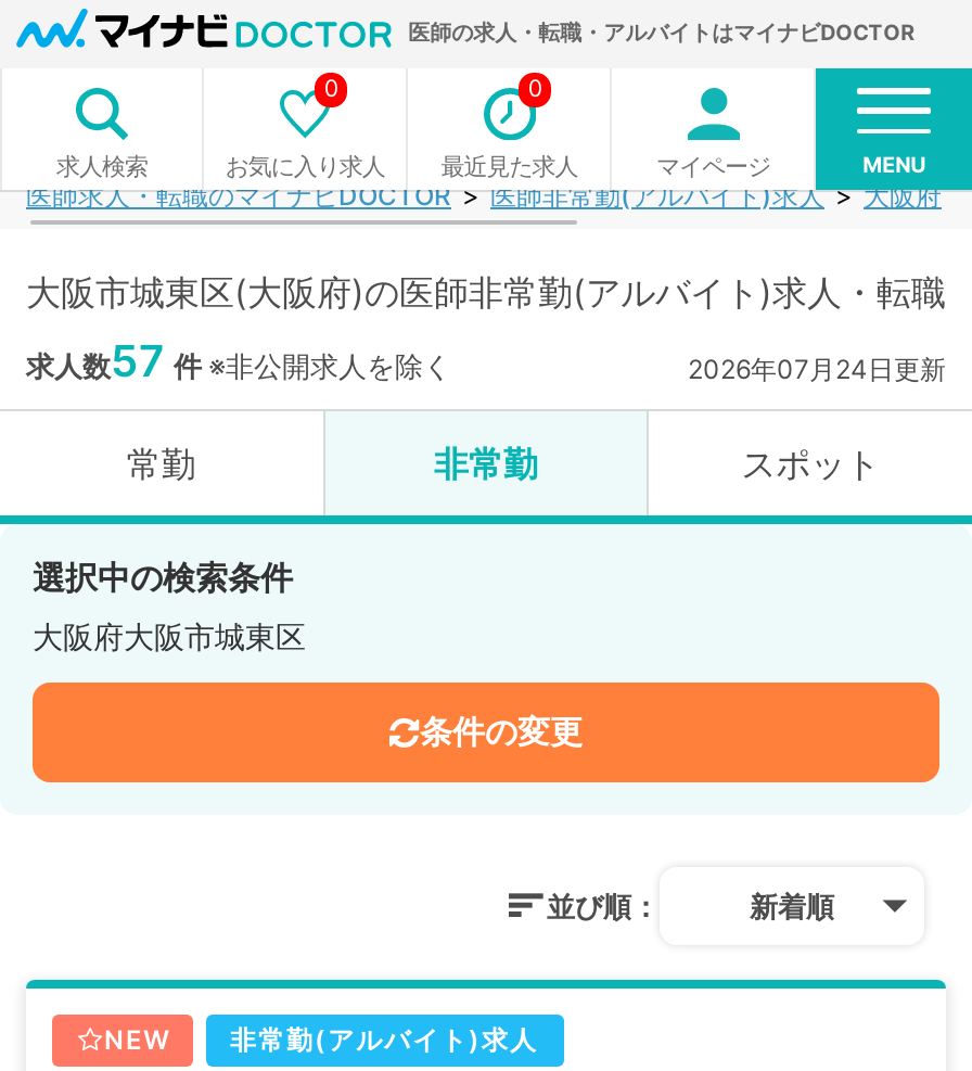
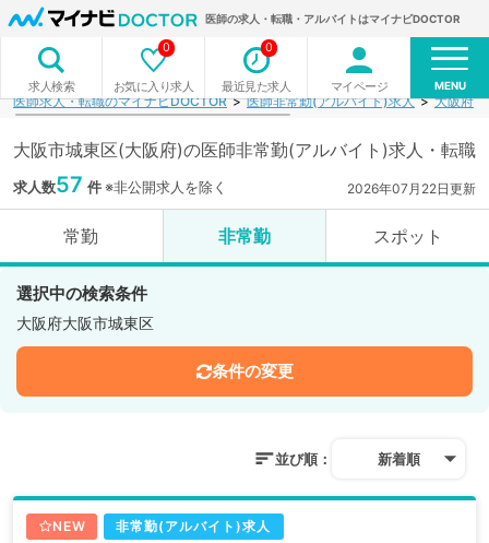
- 2026年07月24日更新
+ 2026年07月22日更新
